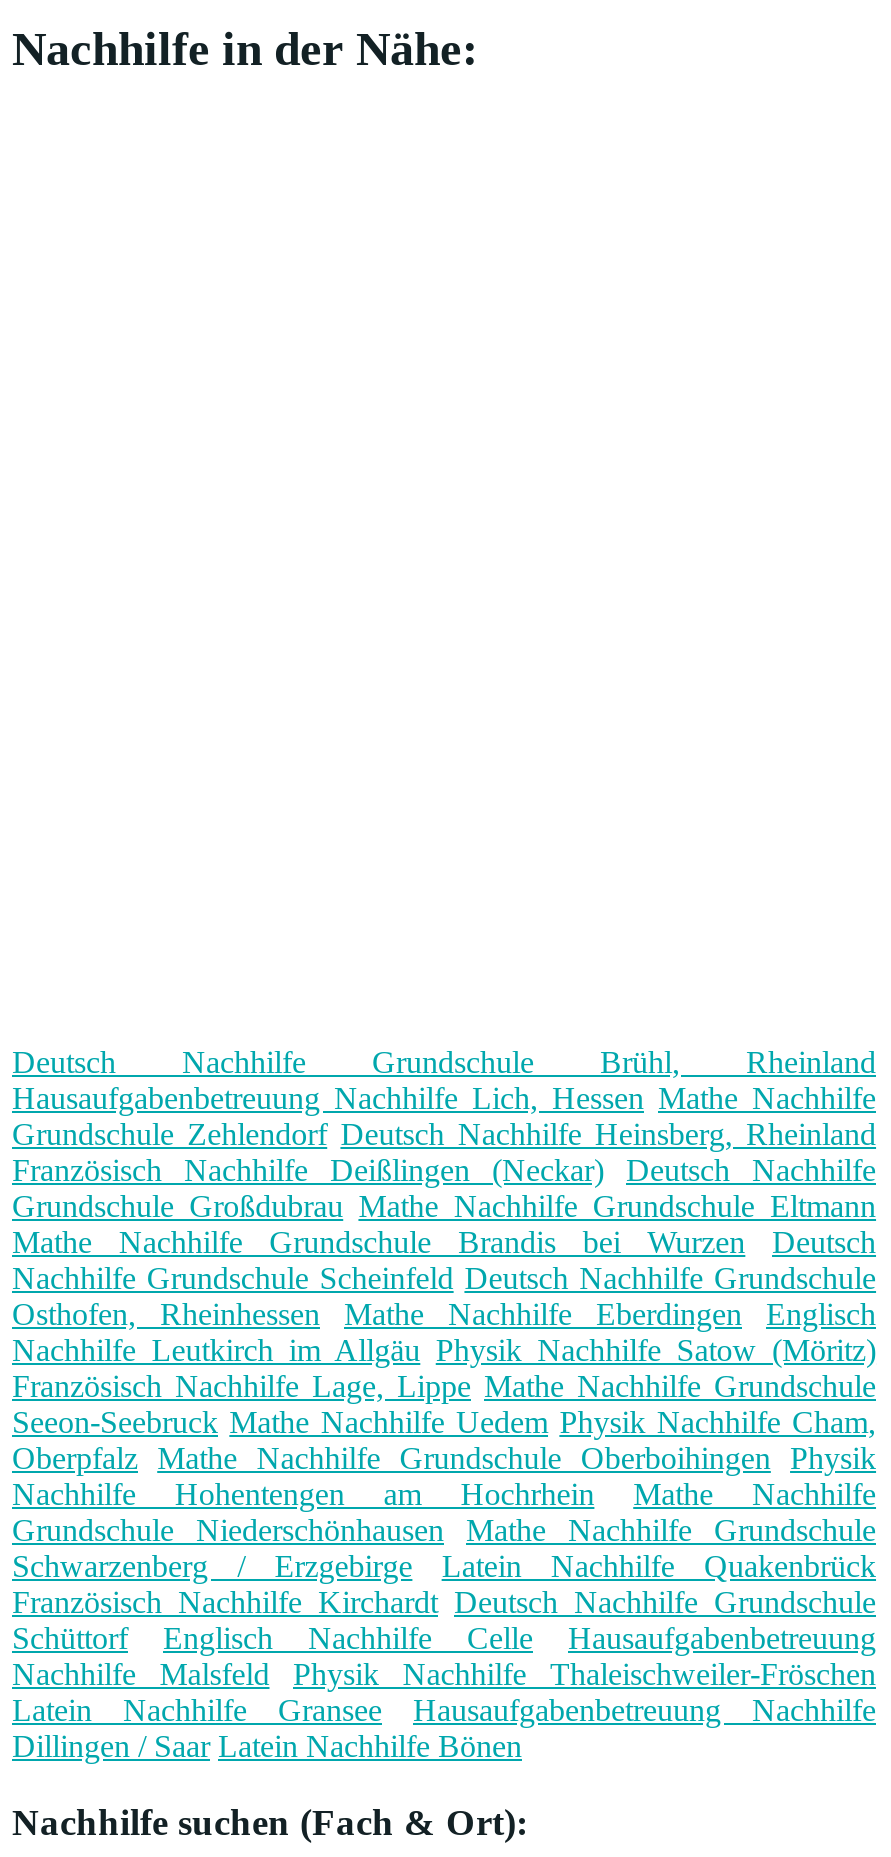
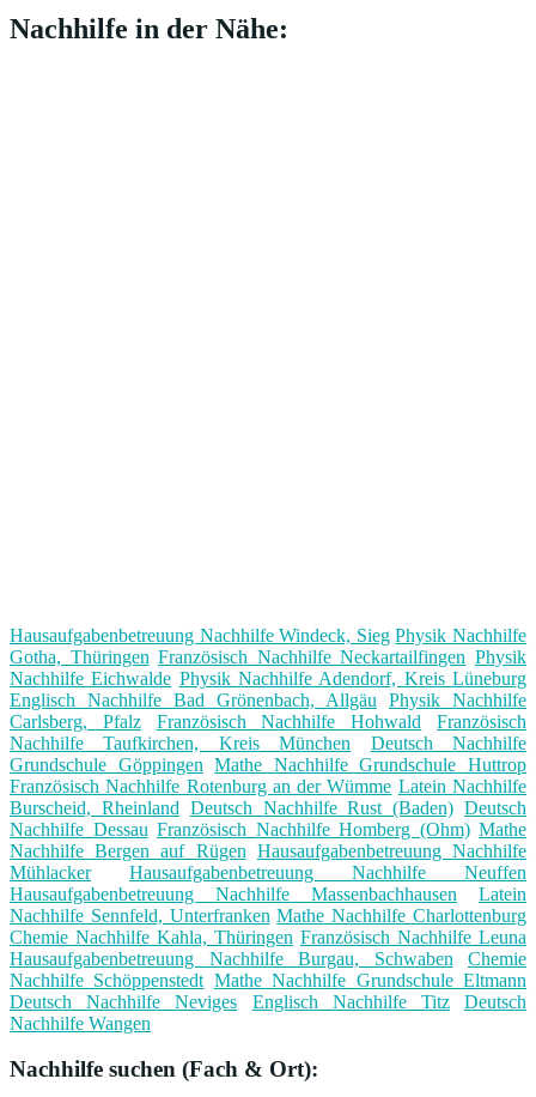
- Deutsch Nachhilfe Grundschule Brühl, Rheinland
- Hausaufgabenbetreuung Nachhilfe Lich, Hessen Mathe Nachhilfe
- Grundschule Zehlendorf Deutsch Nachhilfe Heinsberg, Rheinland
- Französisch Nachhilfe Deißlingen (Neckar)
+ Hausaufgabenbetreuung Nachhilfe Windeck, Sieg Physik Nachhilfe
+ Gotha, Thüringen Französisch Nachhilfe Neckartailfingen Physik
+ Nachhilfe Eichwalde Physik Nachhilfe Adendorf, Kreis Lüneburg
+ Englisch Nachhilfe Bad Grönenbach, Allgäu Physik Nachhilfe
+ Carlsberg, Pfalz
+ Französisch Nachhilfe Hohwald
+ Französisch
+ Nachhilfe Taufkirchen, Kreis München

moved down: Deutsch Nachhilfe

- Grundschule Großdubrau Mathe Nachhilfe Grundschule Eltmann
- Mathe Nachhilfe Grundschule Brandis bei Wurzen
+ Grundschule Göppingen Mathe Nachhilfe Grundschule Huttrop
+ Französisch Nachhilfe Rotenburg an der Wümme Latein Nachhilfe
+ Burscheid, Rheinland Deutsch Nachhilfe Rust (Baden) Deutsch
+ Nachhilfe Dessau Französisch Nachhilfe Homberg (Ohm) Mathe
+ Nachhilfe Bergen auf Rügen Hausaufgabenbetreuung Nachhilfe
+ Mühlacker
+ Hausaufgabenbetreuung Nachhilfe Neuffen
+ Hausaufgabenbetreuung Nachhilfe Massenbachhausen
+ Latein
+ Nachhilfe Sennfeld, Unterfranken Mathe Nachhilfe Charlottenburg
+ Chemie Nachhilfe Kahla, Thüringen Französisch Nachhilfe Leuna
+ Hausaufgabenbetreuung Nachhilfe Burgau, Schwaben
+ Chemie
+ Nachhilfe Schöppenstedt Mathe Nachhilfe Grundschule Eltmann
+ Deutsch Nachhilfe Neviges
+ Englisch Nachhilfe Titz

moved down: Deutsch

- Nachhilfe Grundschule Scheinfeld Deutsch Nachhilfe Grundschule
- Osthofen, Rheinhessen
- Mathe Nachhilfe Eberdingen
- Englisch
- Nachhilfe Leutkirch im Allgäu Physik Nachhilfe Satow (Möritz)
- Französisch Nachhilfe Lage, Lippe Mathe Nachhilfe Grundschule
- Seeon-Seebruck Mathe Nachhilfe Uedem Physik Nachhilfe Cham,
- Oberpfalz Mathe Nachhilfe Grundschule Oberboihingen Physik
- Nachhilfe Hohentengen am Hochrhein
- Mathe Nachhilfe
- Grundschule Niederschönhausen
- Mathe Nachhilfe Grundschule
- Schwarzenberg / Erzgebirge
- Latein Nachhilfe Quakenbrück
- Französisch Nachhilfe Kirchardt Deutsch Nachhilfe Grundschule
- Schüttorf
- Englisch Nachhilfe Celle
- Hausaufgabenbetreuung
- Nachhilfe Malsfeld
- Physik Nachhilfe Thaleischweiler-Fröschen
- Latein Nachhilfe Gransee
- Hausaufgabenbetreuung Nachhilfe
- Dillingen / Saar Latein Nachhilfe Bönen
+ Nachhilfe Wangen
